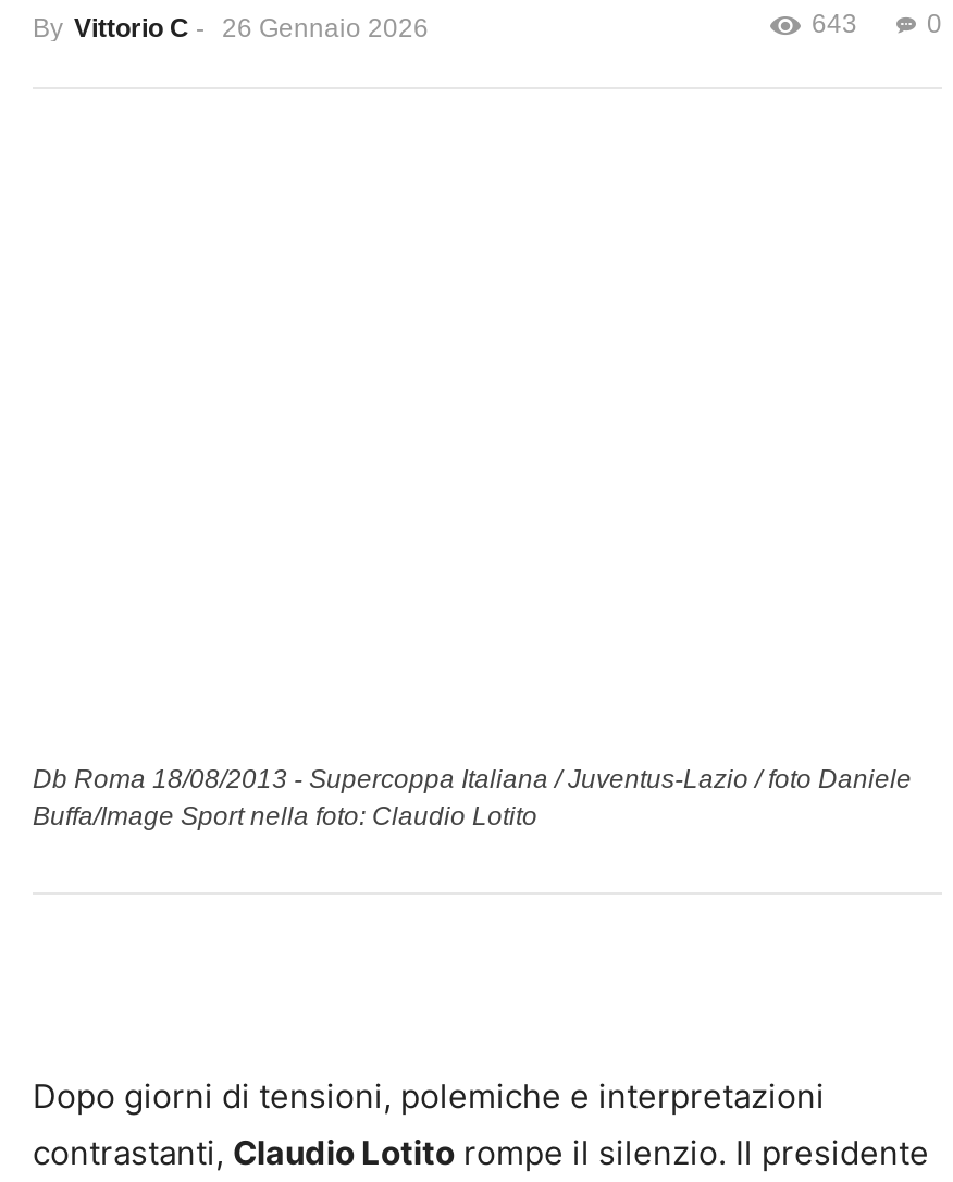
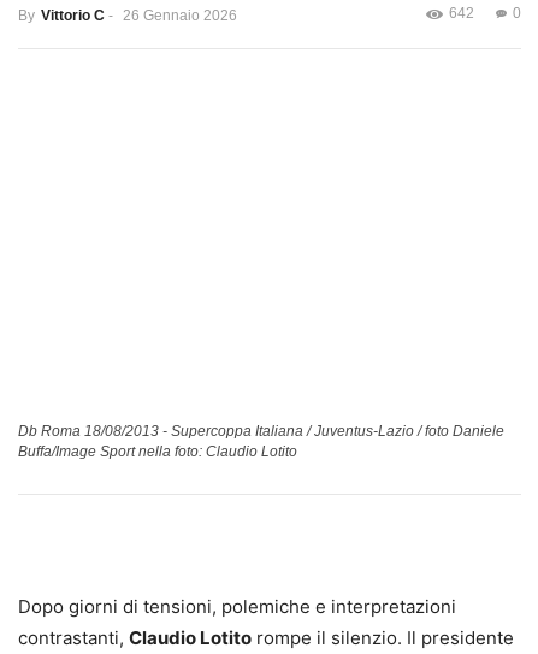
- 643
+ 642
